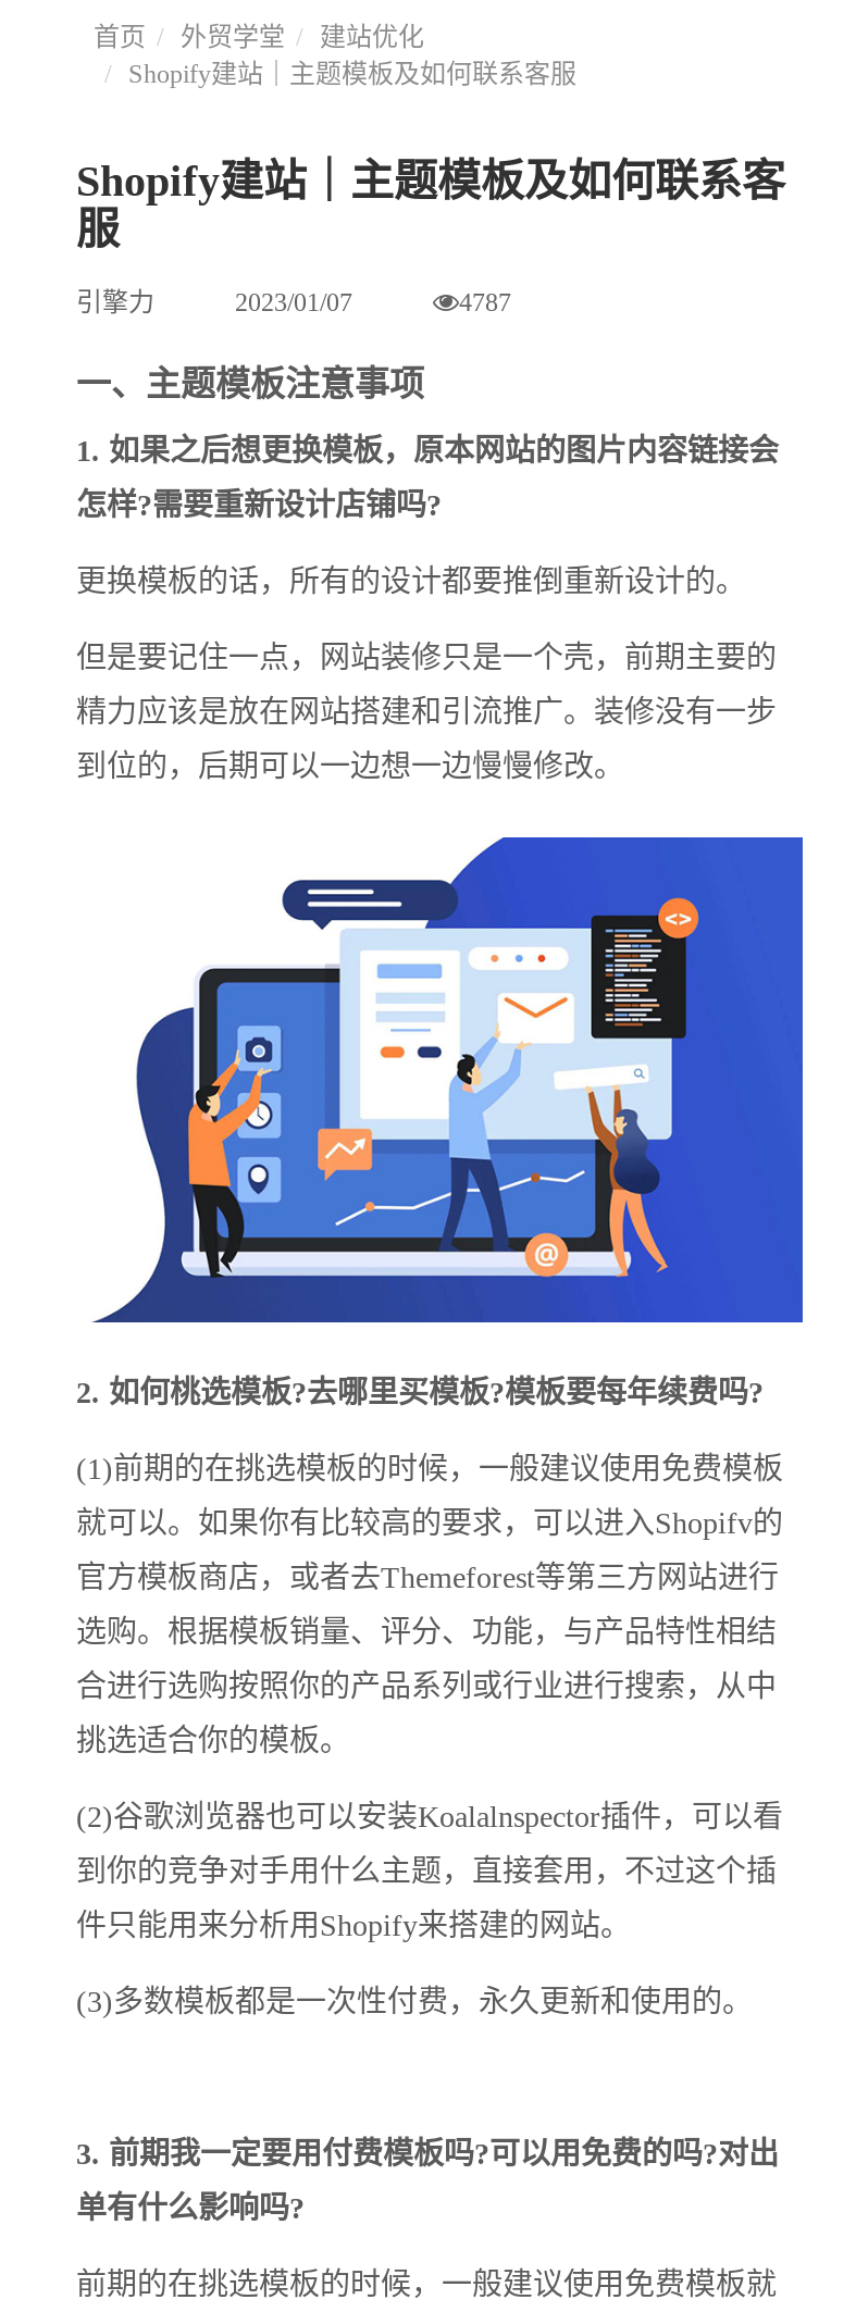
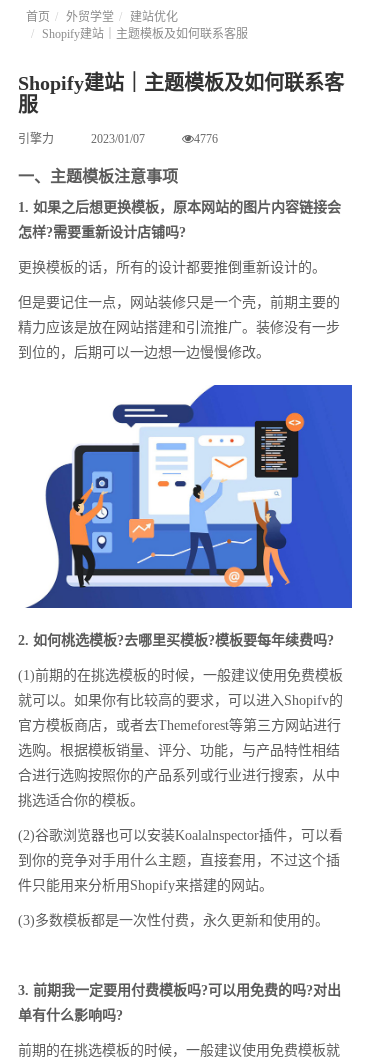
- 4787
+ 4776
